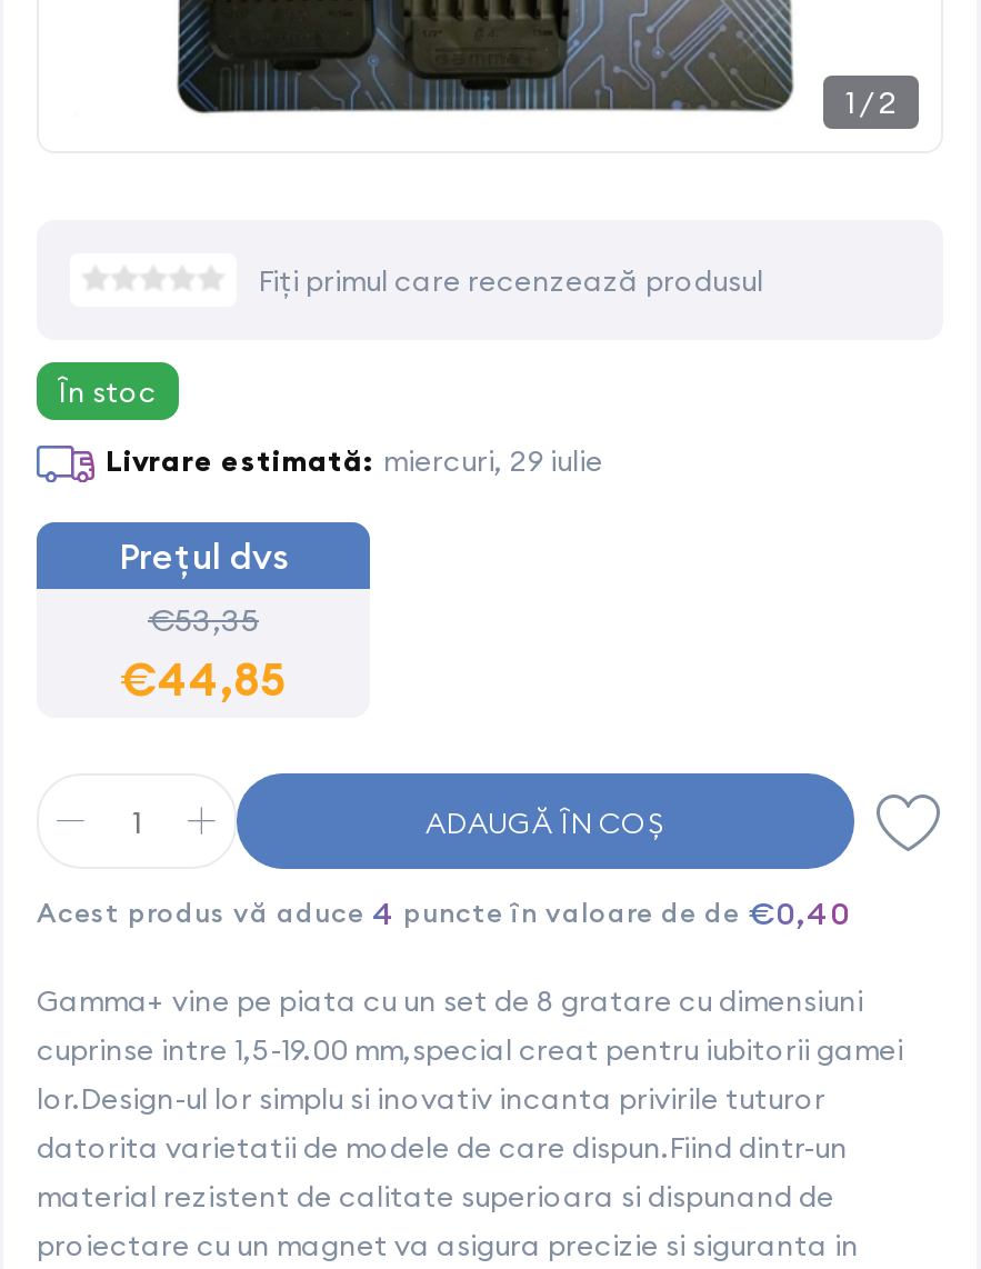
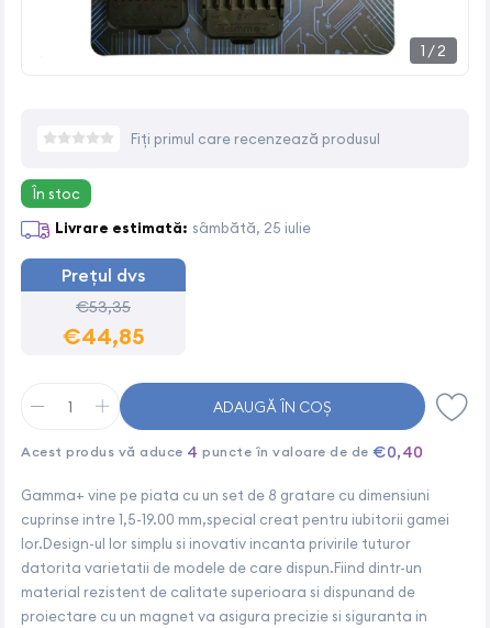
- Livrare estimată: miercuri, 29 iulie
+ Livrare estimată: sâmbătă, 25 iulie
